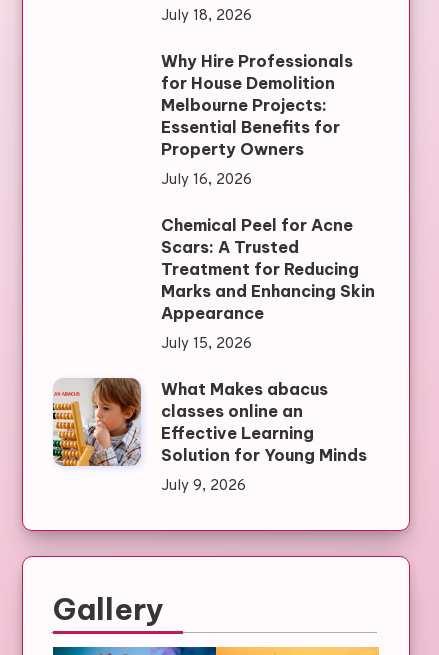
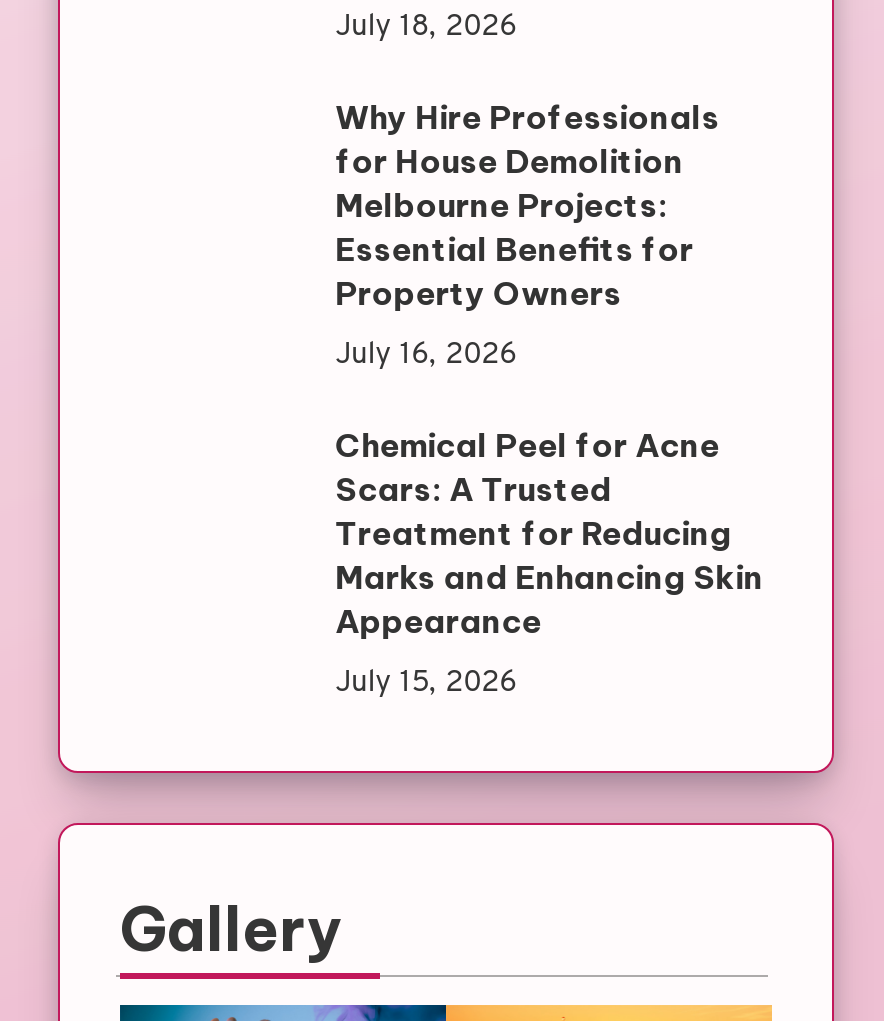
- [image]
- What Makes abacus
- classes online an
- Effective Learning
- Solution for Young Minds
- July 9, 2026
